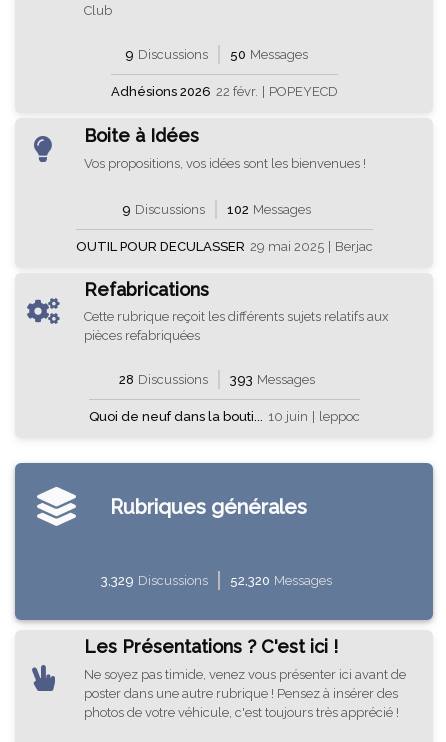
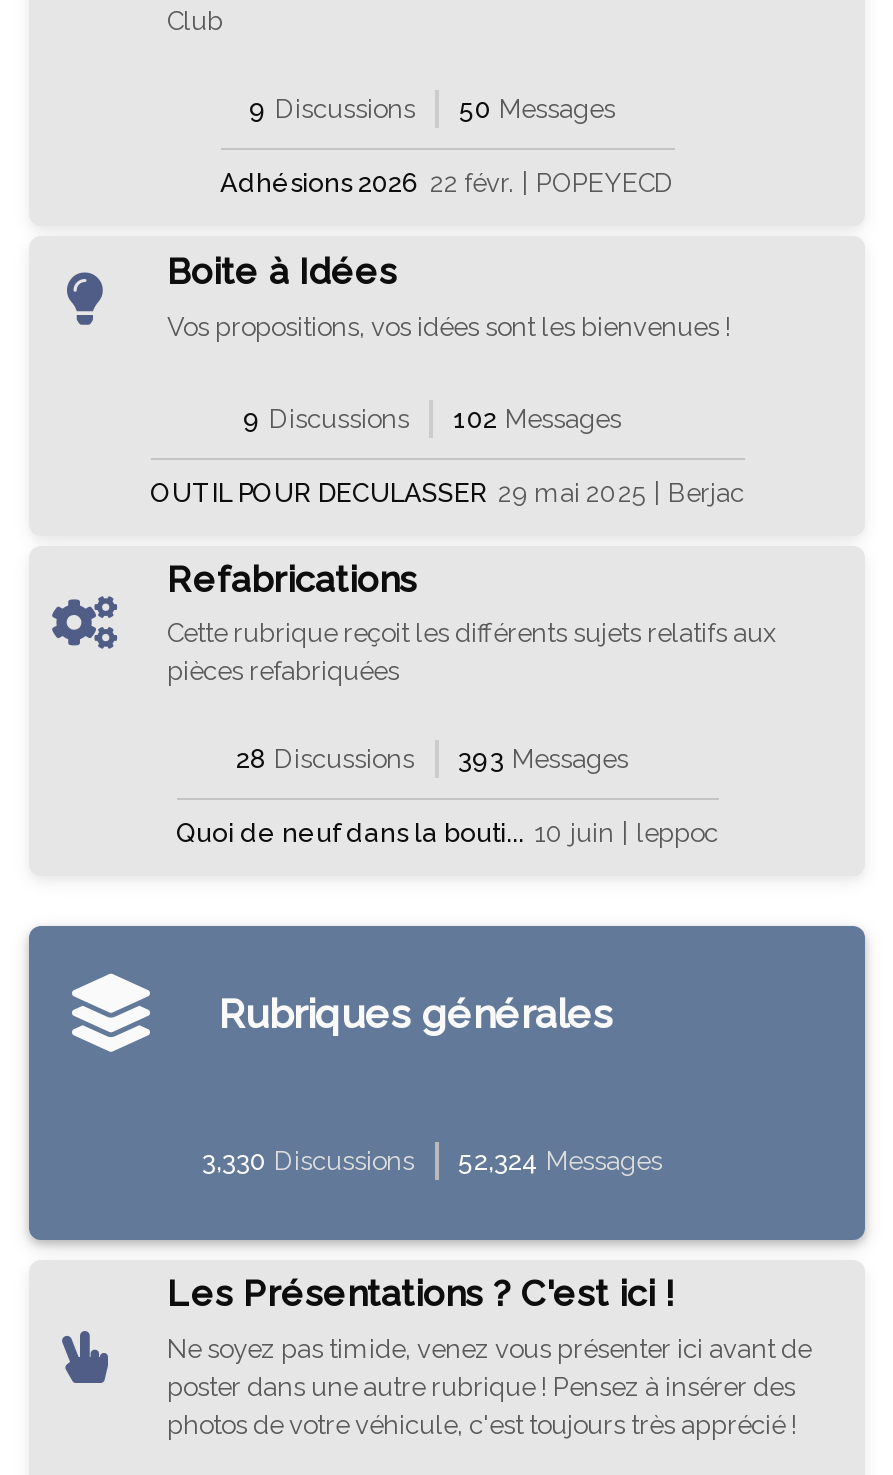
- 3,329 Discussions
+ 3,330 Discussions

- 52,320 Messages
+ 52,324 Messages
